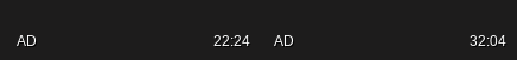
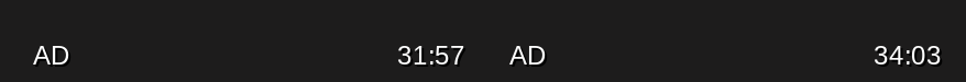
- 22:24 AD
+ 31:57 AD

- 32:04
+ 34:03
